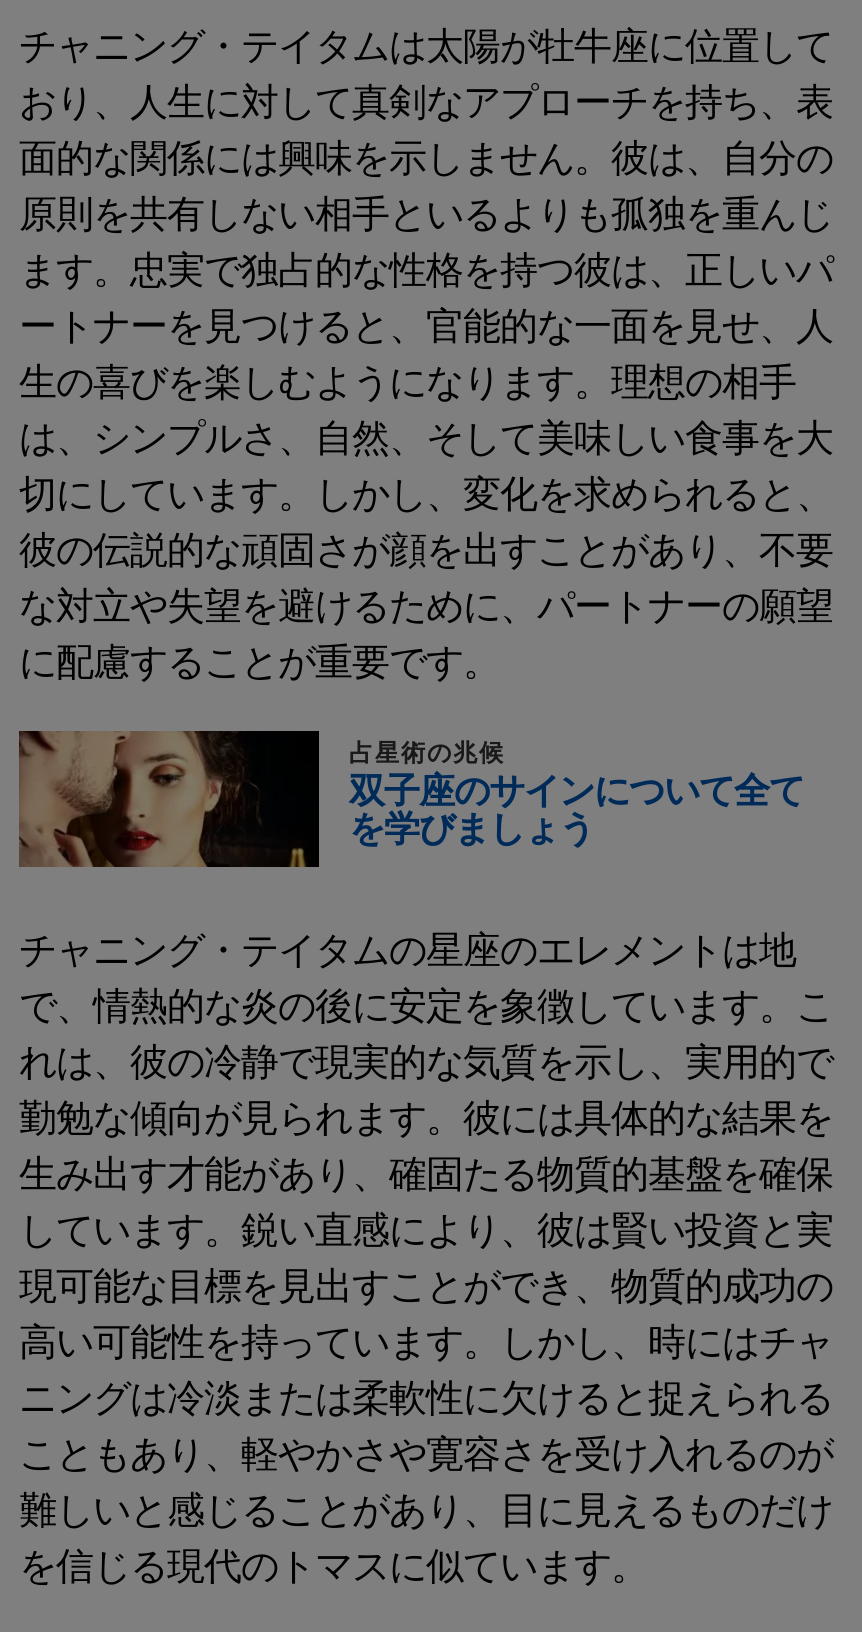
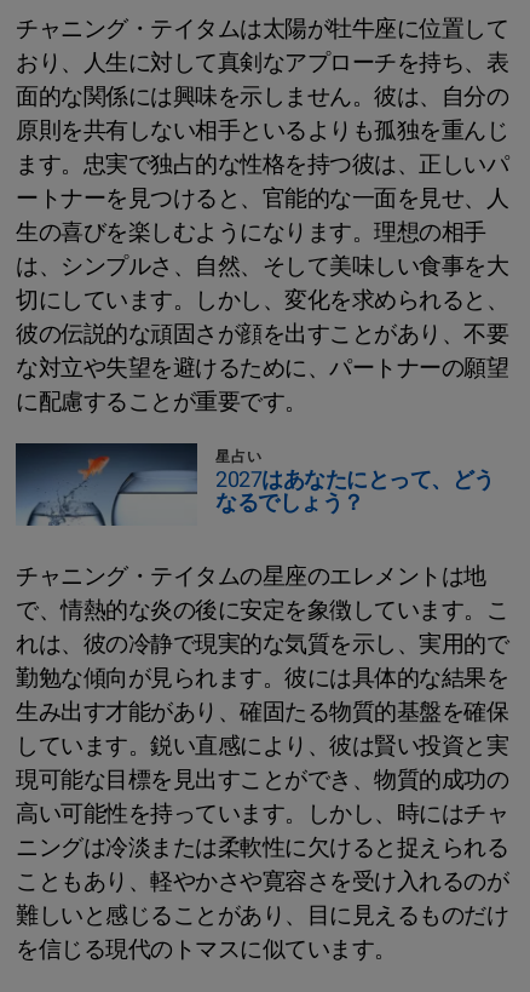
- [image]
- 占星術の兆候
- 双子座のサインについて全て
- を学びましょう
+ [image]
+ 星占い
+ 2027はあなたにとって、どう
+ なるでしょう？
